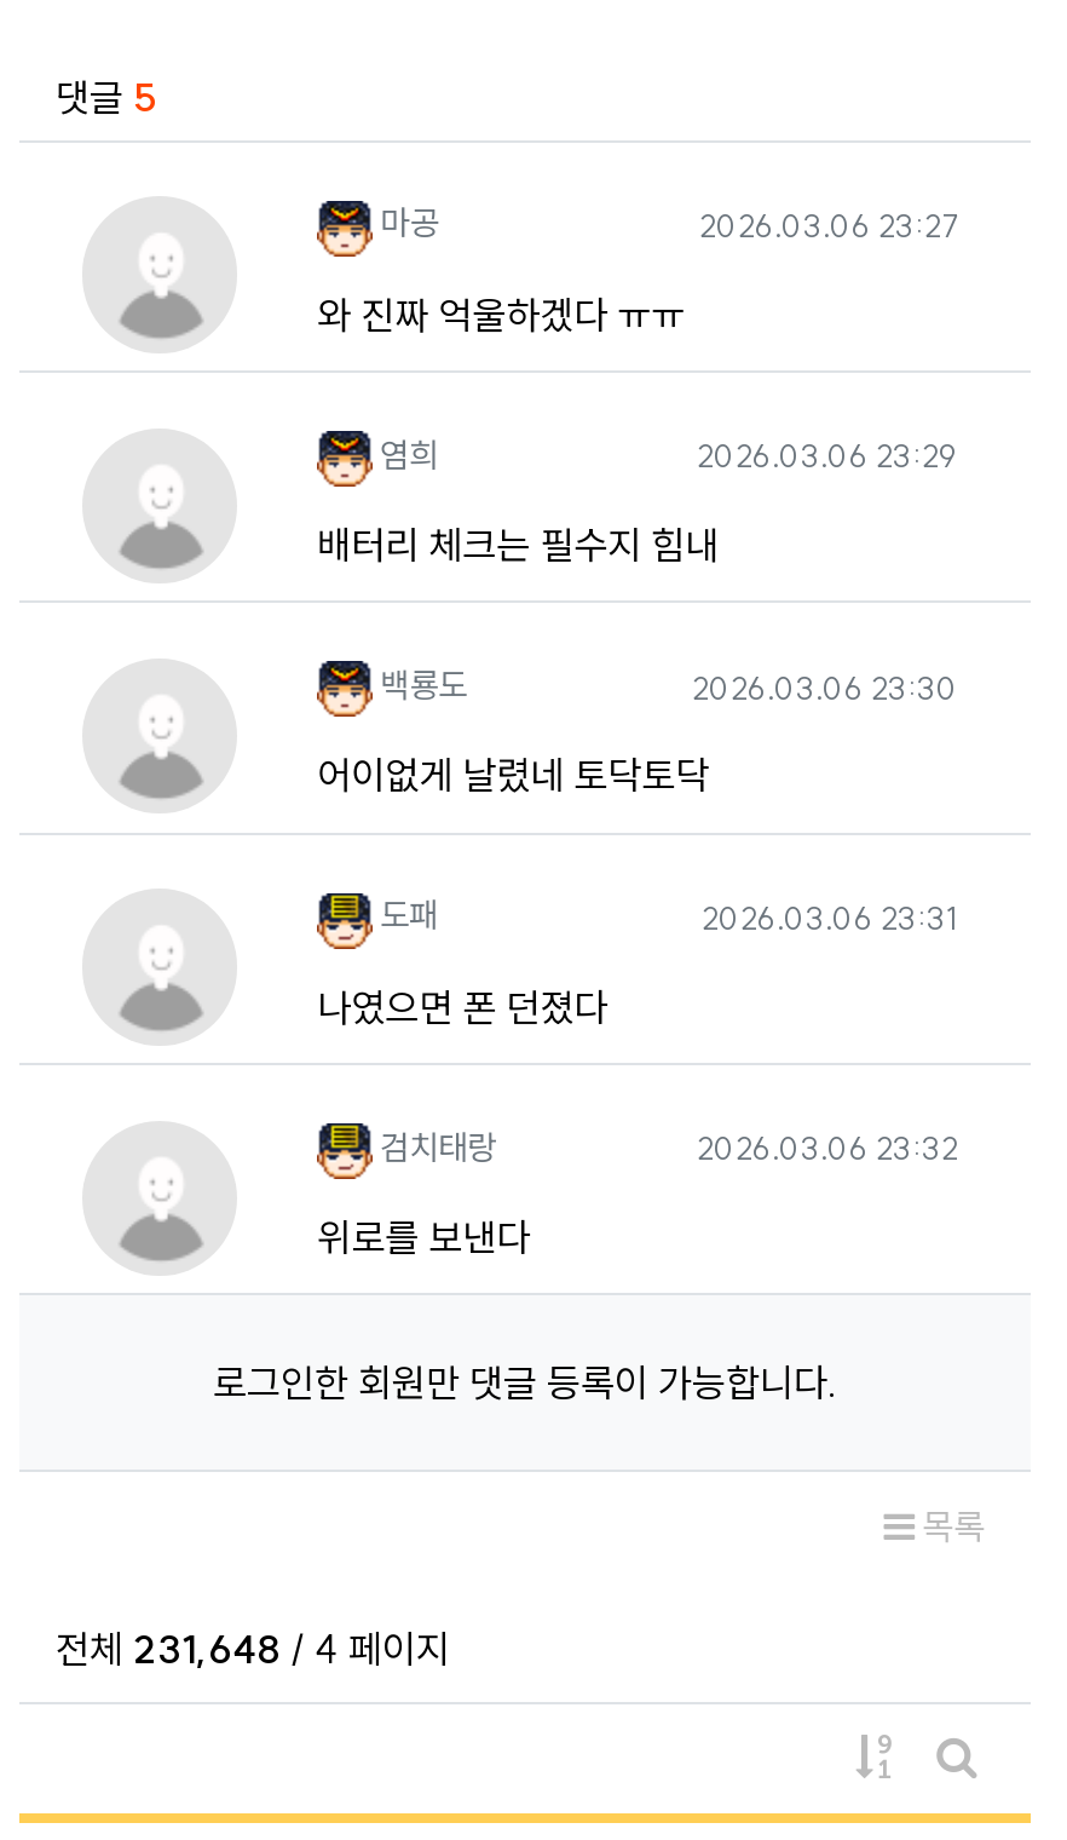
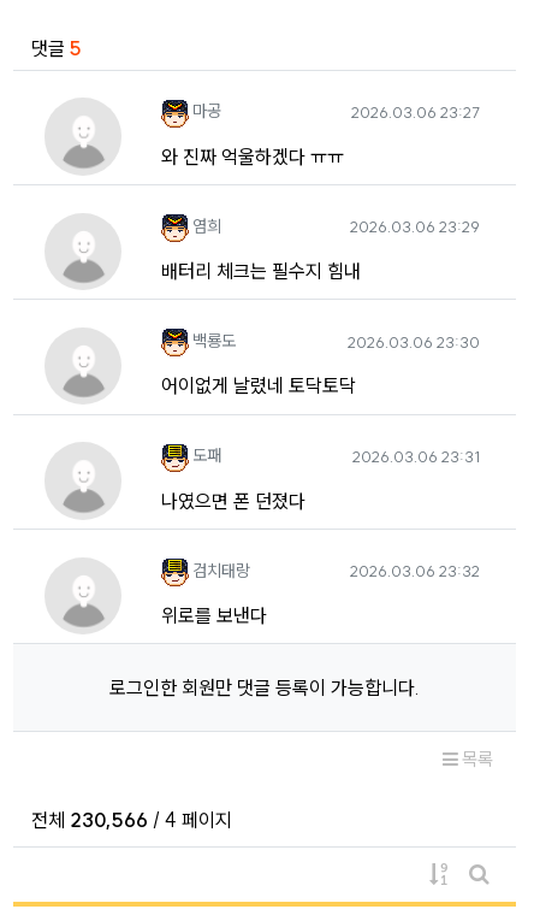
- 전체 231,648 / 4 페이지
+ 전체 230,566 / 4 페이지
